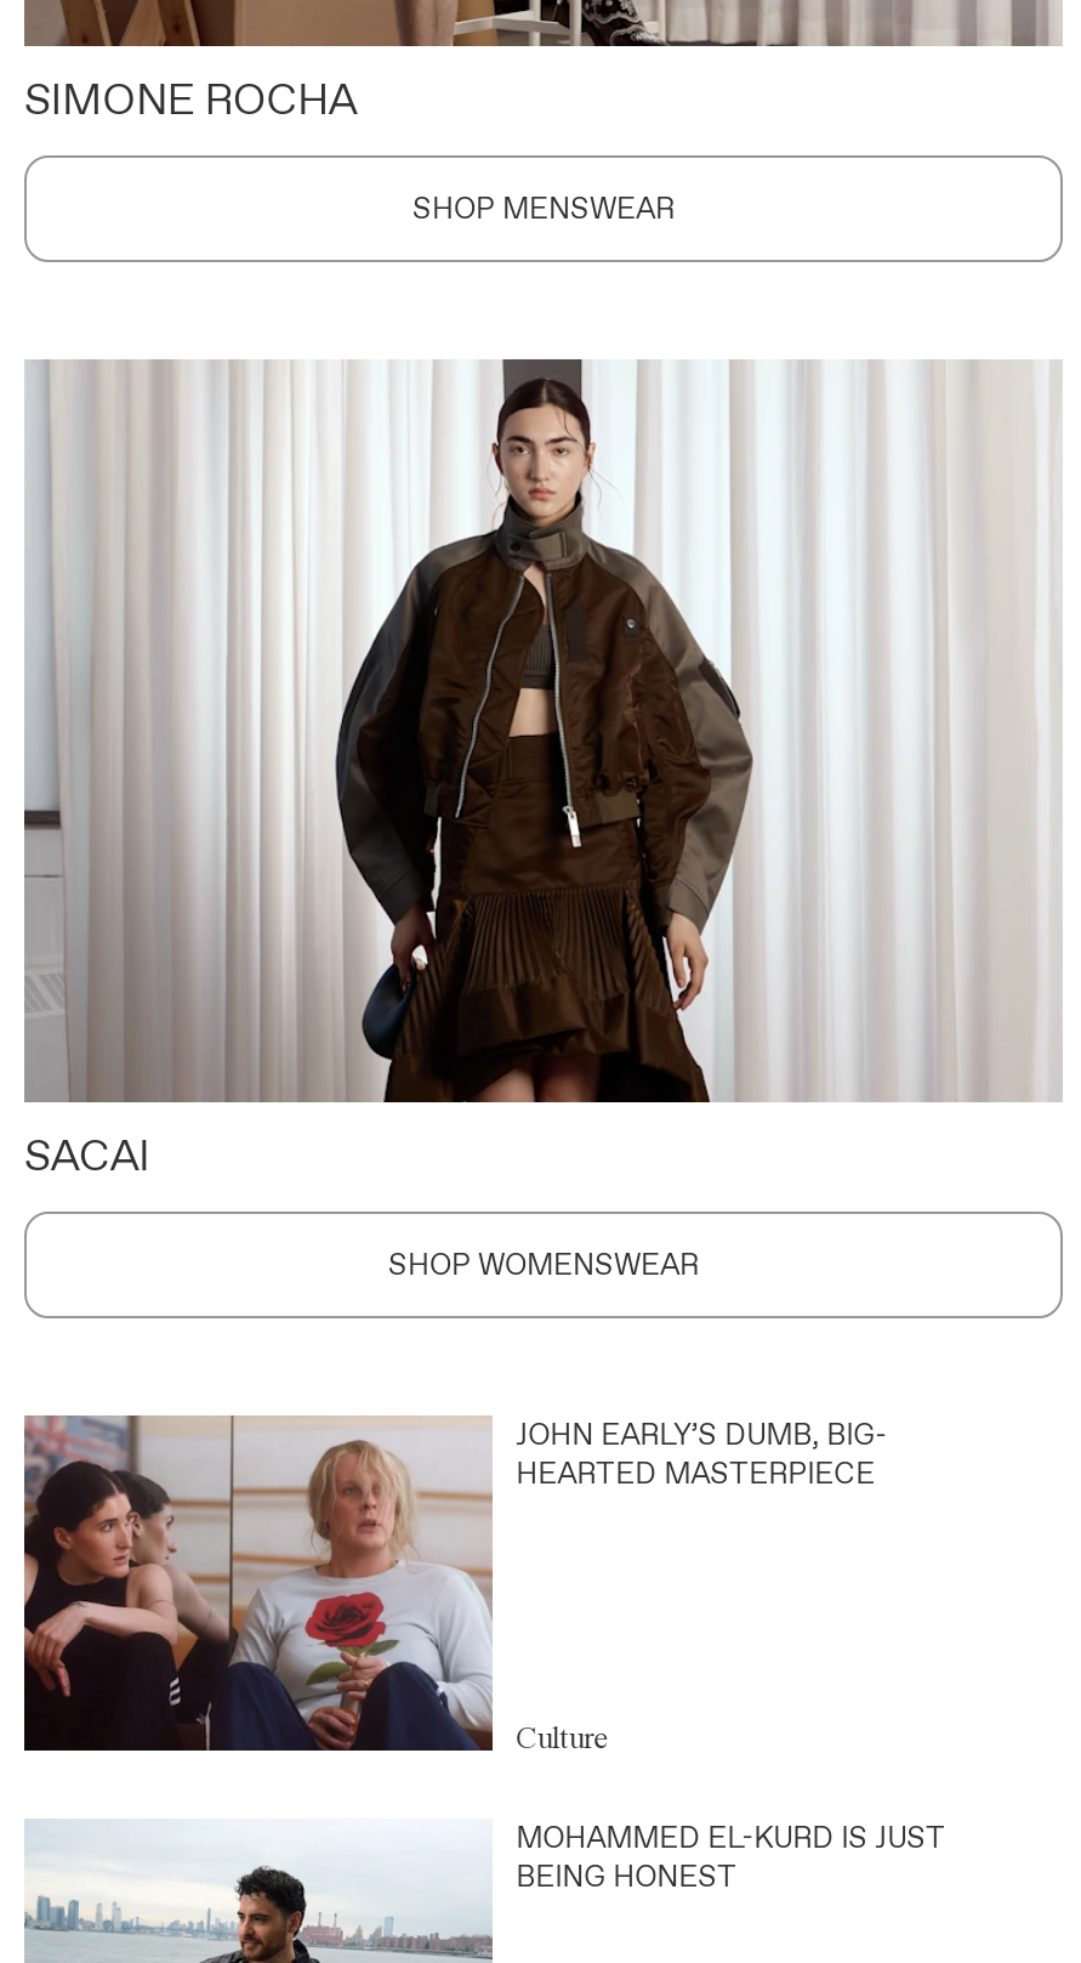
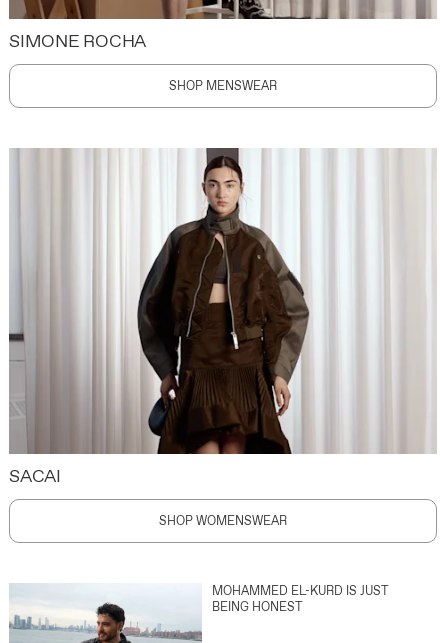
- [image]
- JOHN EARLY’S DUMB, BIG-
- HEARTED MASTERPIECE

- Culture
